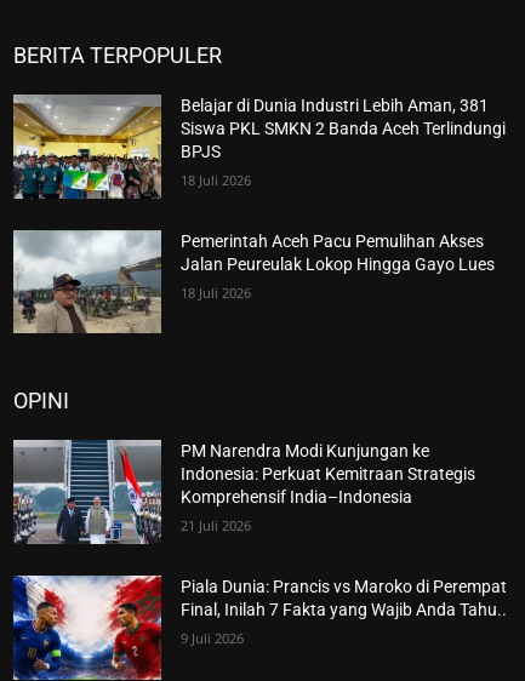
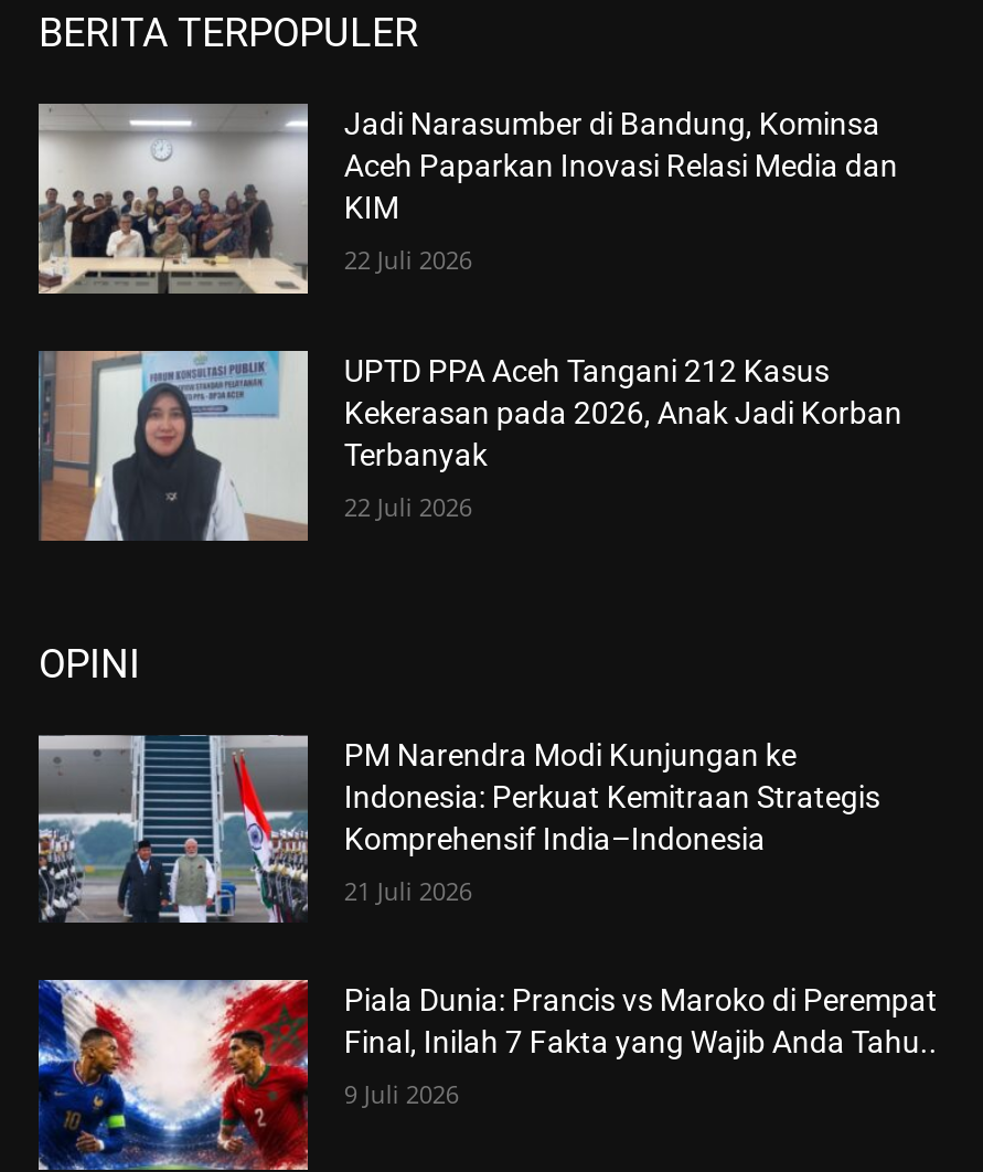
- [image]
- Belajar di Dunia Industri Lebih Aman, 381
- Siswa PKL SMKN 2 Banda Aceh Terlindungi
- BPJS
+ [image]
+ Jadi Narasumber di Bandung, Kominsa
+ Aceh Paparkan Inovasi Relasi Media dan
+ KIM

- 18 Juli 2026
+ 22 Juli 2026

- [image]
- Pemerintah Aceh Pacu Pemulihan Akses
- Jalan Peureulak Lokop Hingga Gayo Lues
+ [image]
+ UPTD PPA Aceh Tangani 212 Kasus
+ Kekerasan pada 2026, Anak Jadi Korban
+ Terbanyak

- 18 Juli 2026
+ 22 Juli 2026
